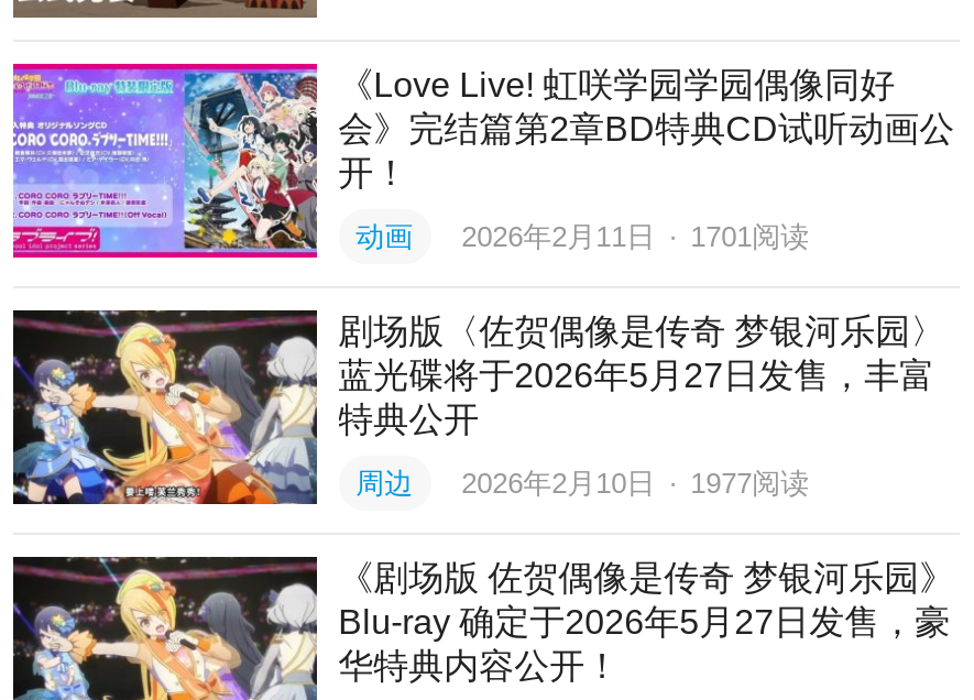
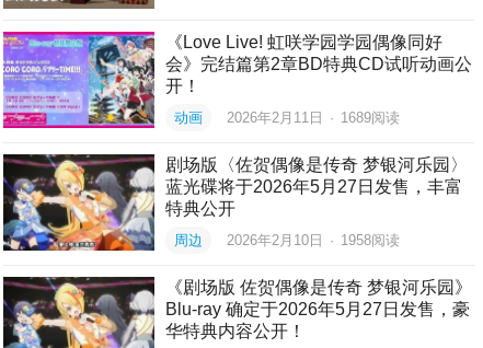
- 动画 2026年2月11日 · 1701阅读
+ 动画 2026年2月11日 · 1689阅读

- 周边 2026年2月10日 · 1977阅读
+ 周边 2026年2月10日 · 1958阅读
